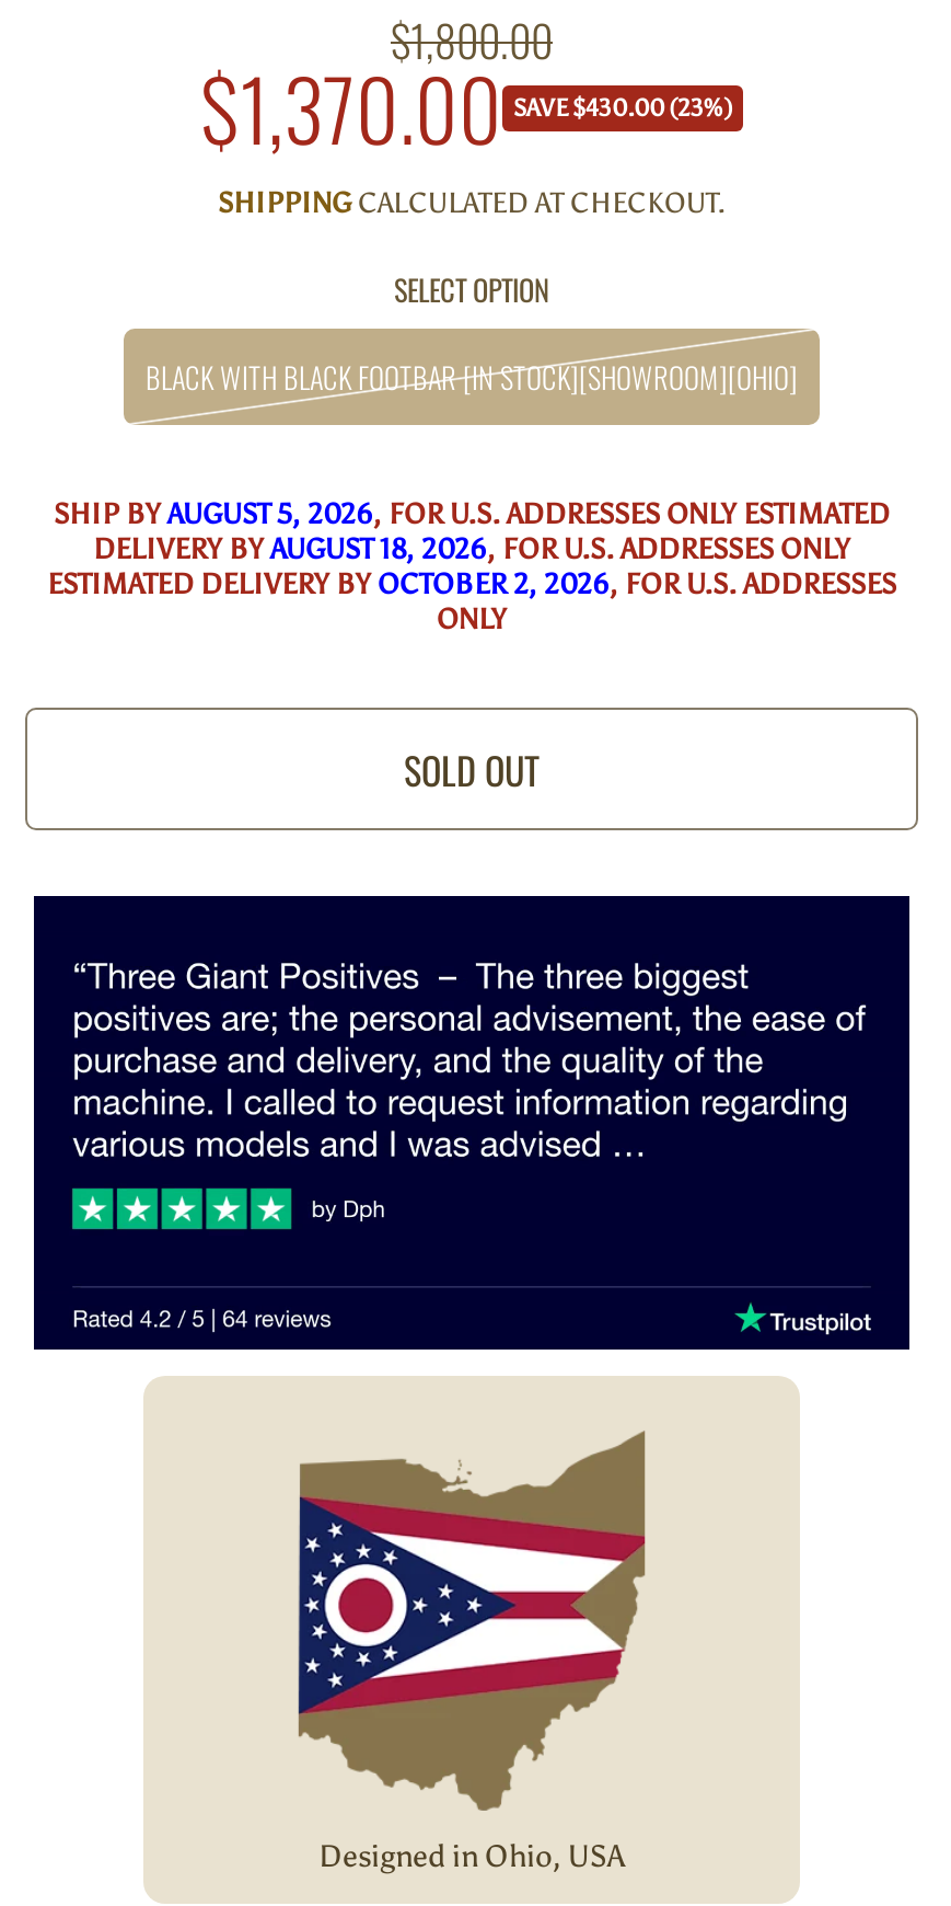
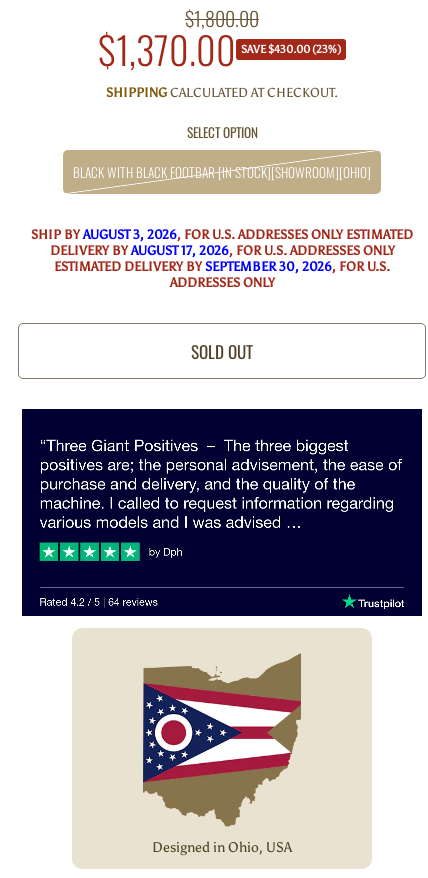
- SHIP BYAUGUST 5, 2026, FOR U.S. ADDRESSES ONLY ESTIMATED
- DELIVERY BYAUGUST 18, 2026, FOR U.S. ADDRESSES ONLY
- ESTIMATED DELIVERY BY OCTOBER 2, 2026, FOR U.S. ADDRESSES
- ONLY
+ SHIP BYAUGUST 3, 2026, FOR U.S. ADDRESSES ONLY ESTIMATED
+ DELIVERY BYAUGUST 17, 2026, FOR U.S. ADDRESSES ONLY
+ ESTIMATED DELIVERY BY SEPTEMBER 30, 2026, FOR U.S.
+ ADDRESSES ONLY
